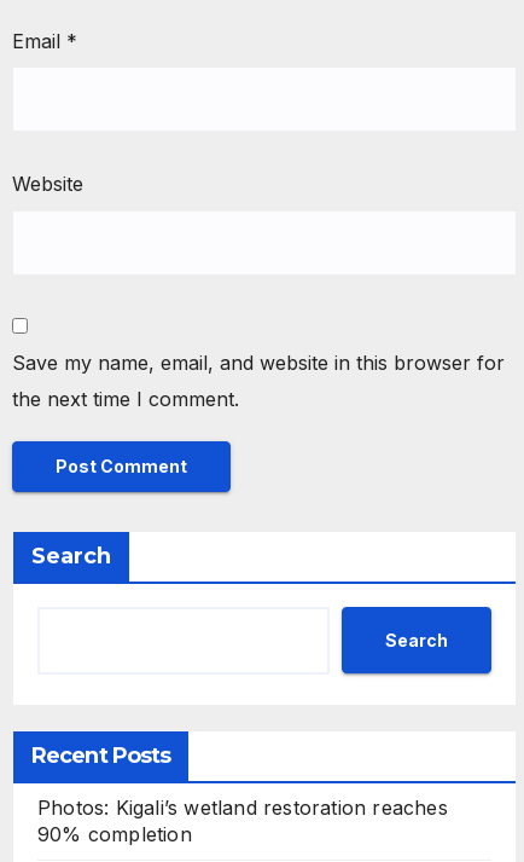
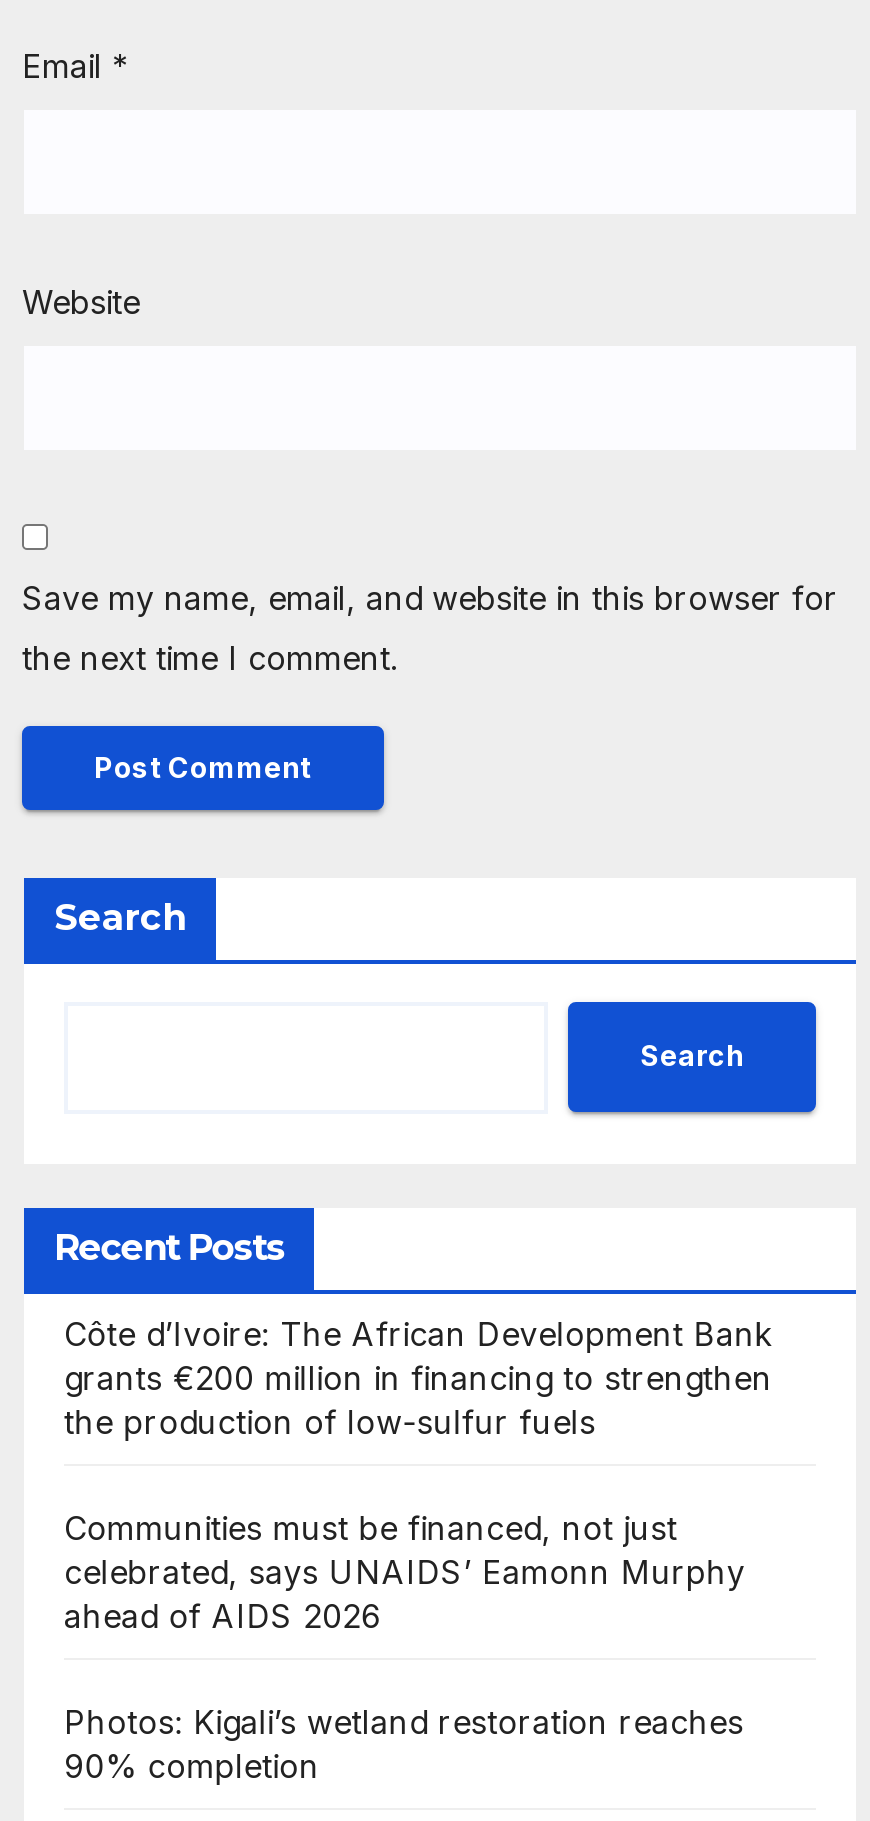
+ Côte d’Ivoire: The African Development Bank
+ grants €200 million in financing to strengthen
+ the production of low-sulfur fuels
+ Communities must be financed, not just
+ celebrated, says UNAIDS’ Eamonn Murphy
+ ahead of AIDS 2026
